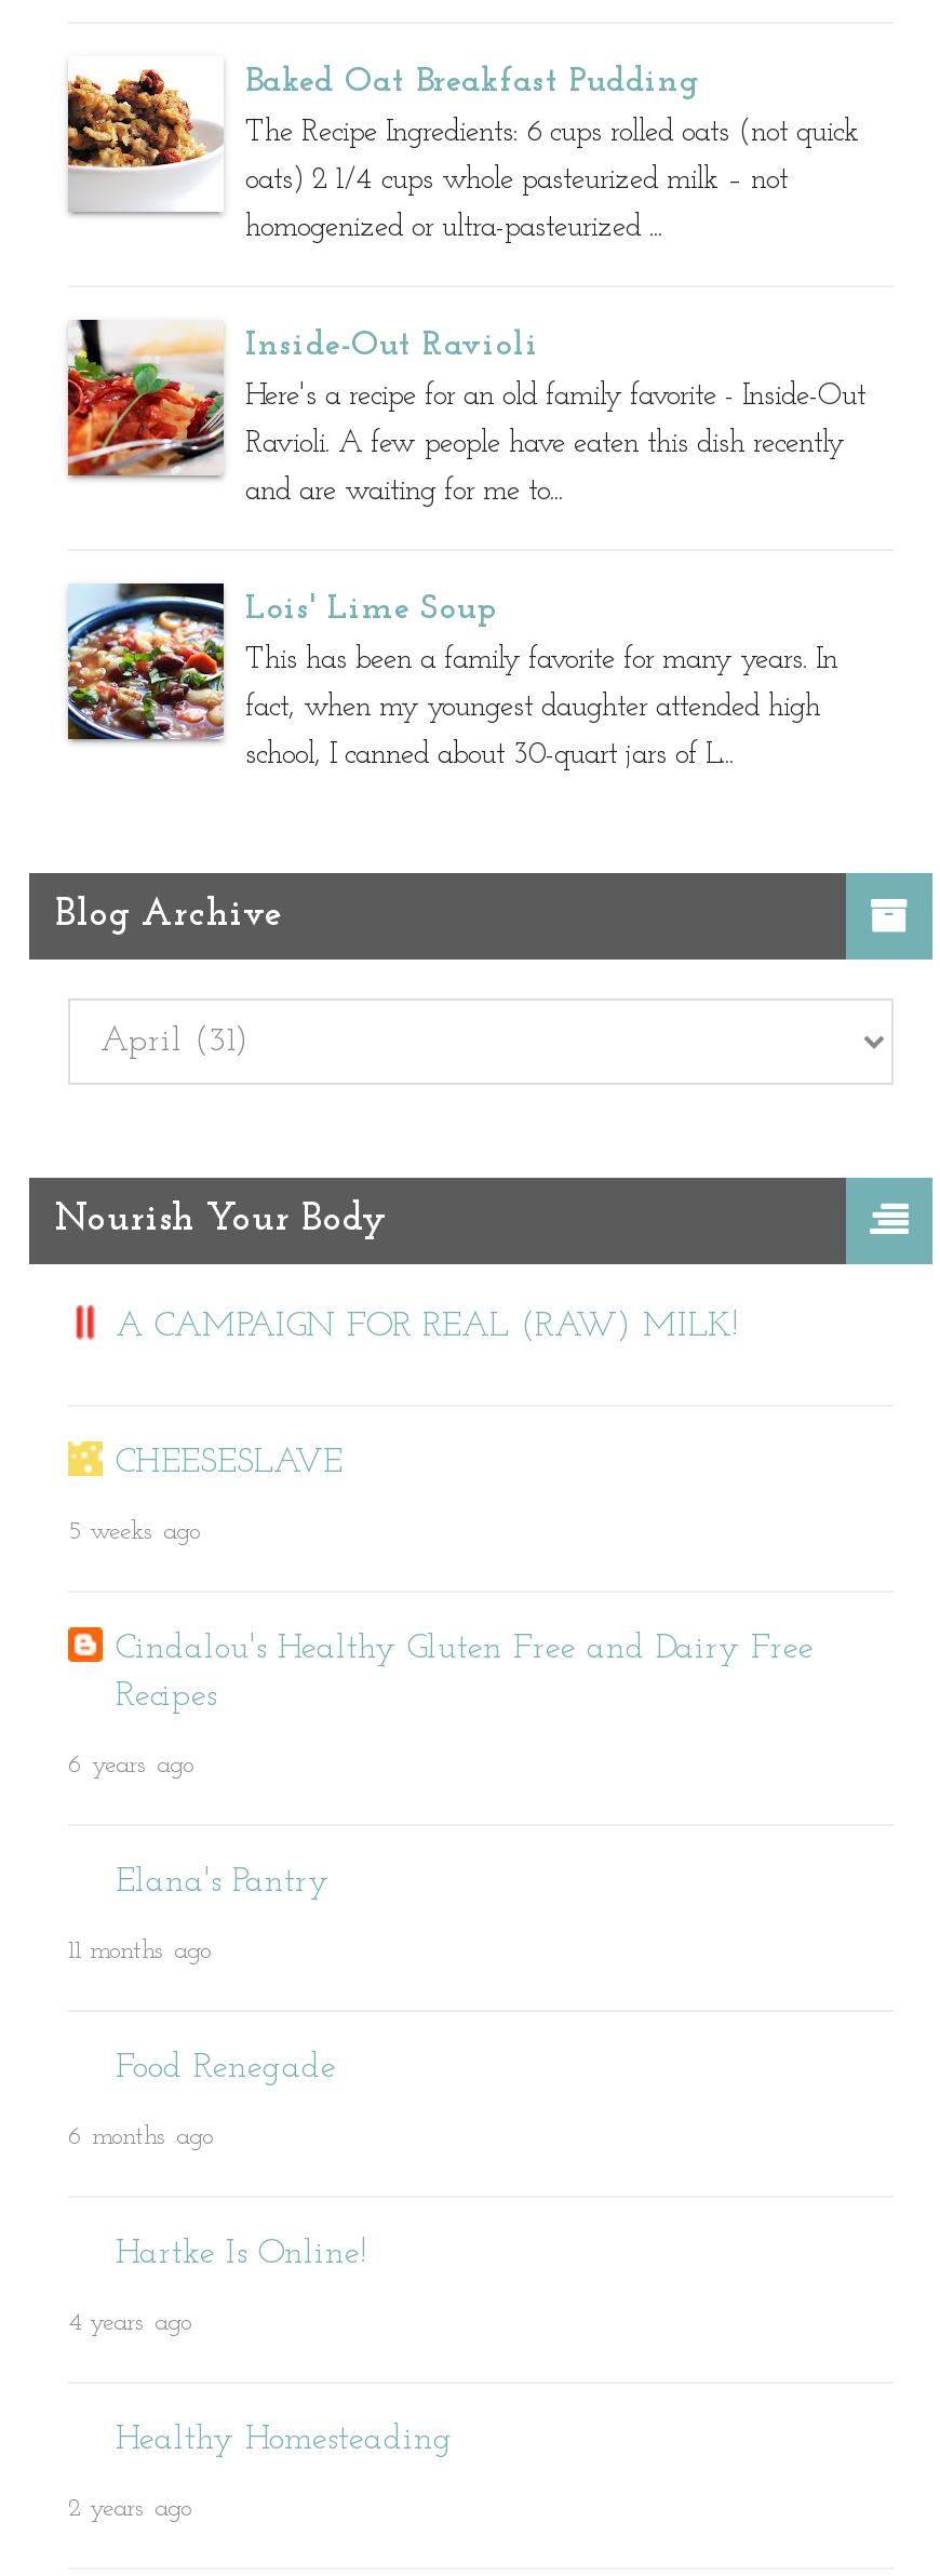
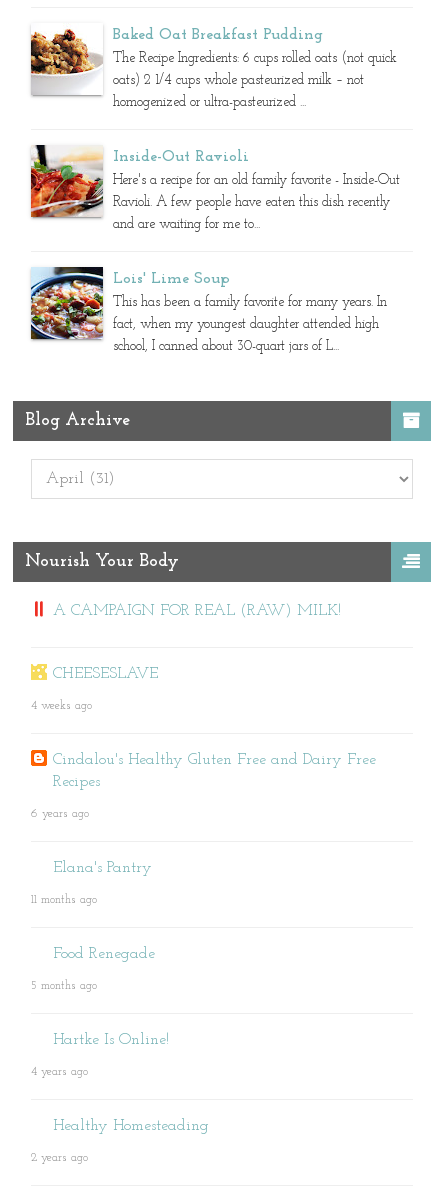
- 5 weeks ago
+ 4 weeks ago

- 6 months ago
+ 5 months ago
